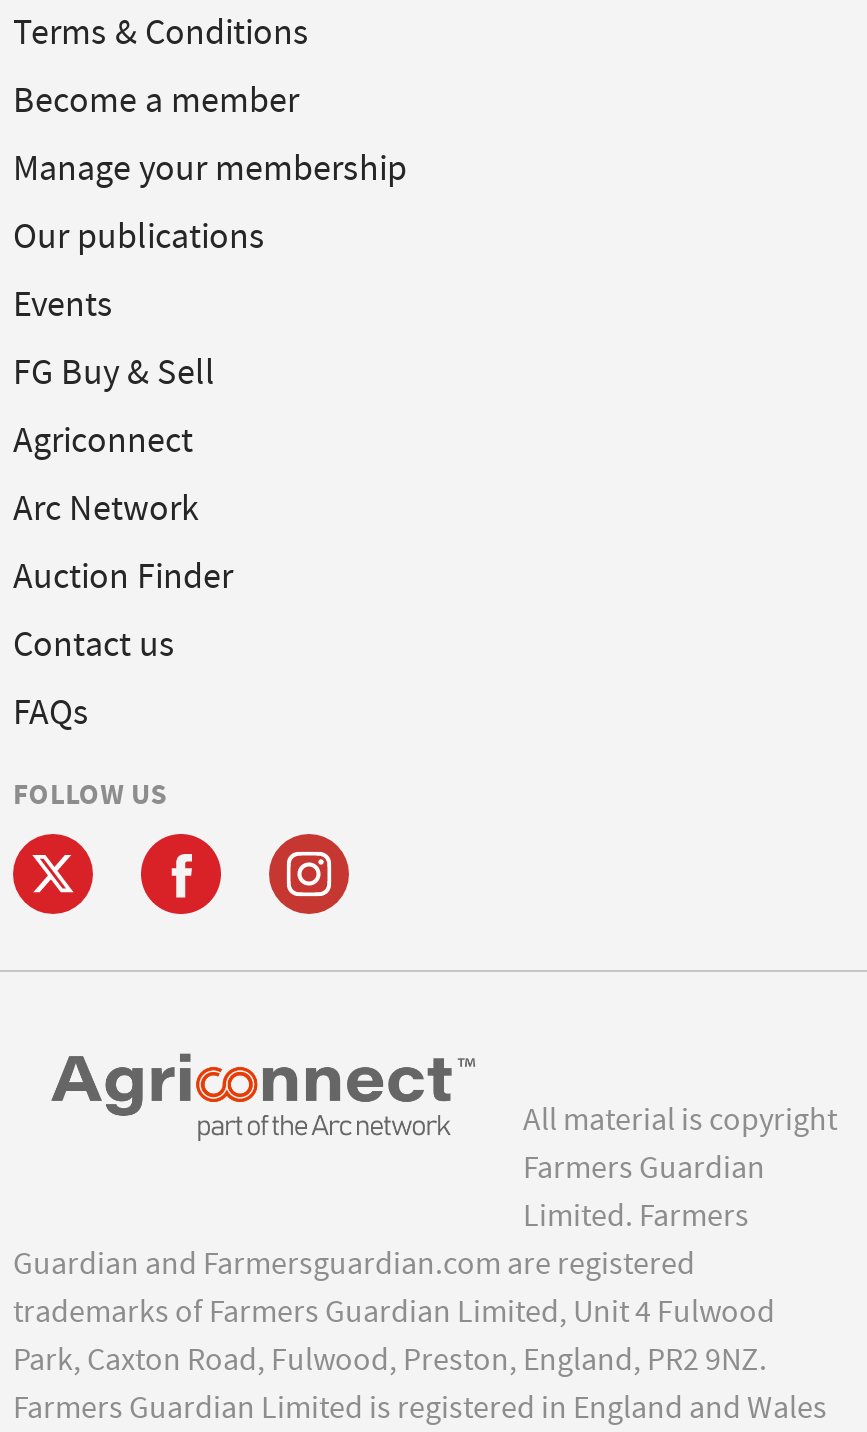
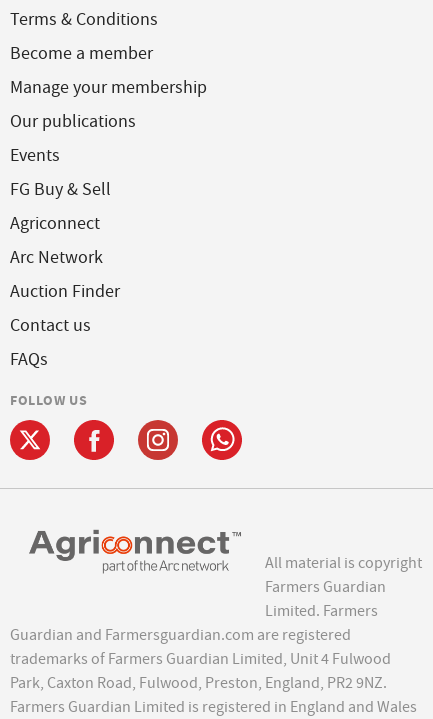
+ [image]
